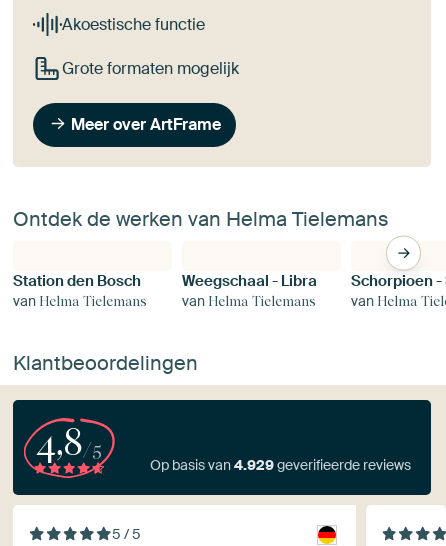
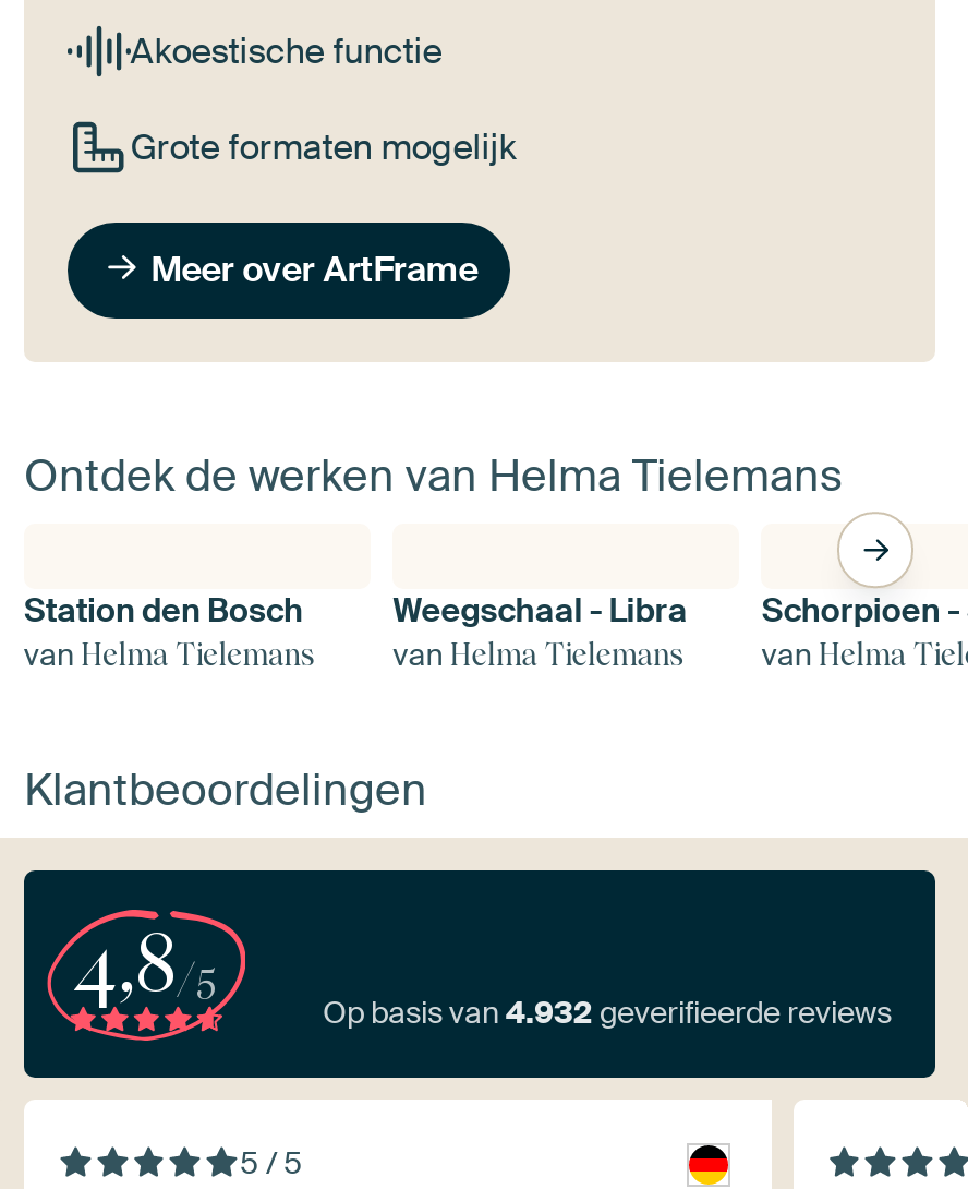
- Op basis van 4.929 geverifieerde reviews
+ Op basis van 4.932 geverifieerde reviews
